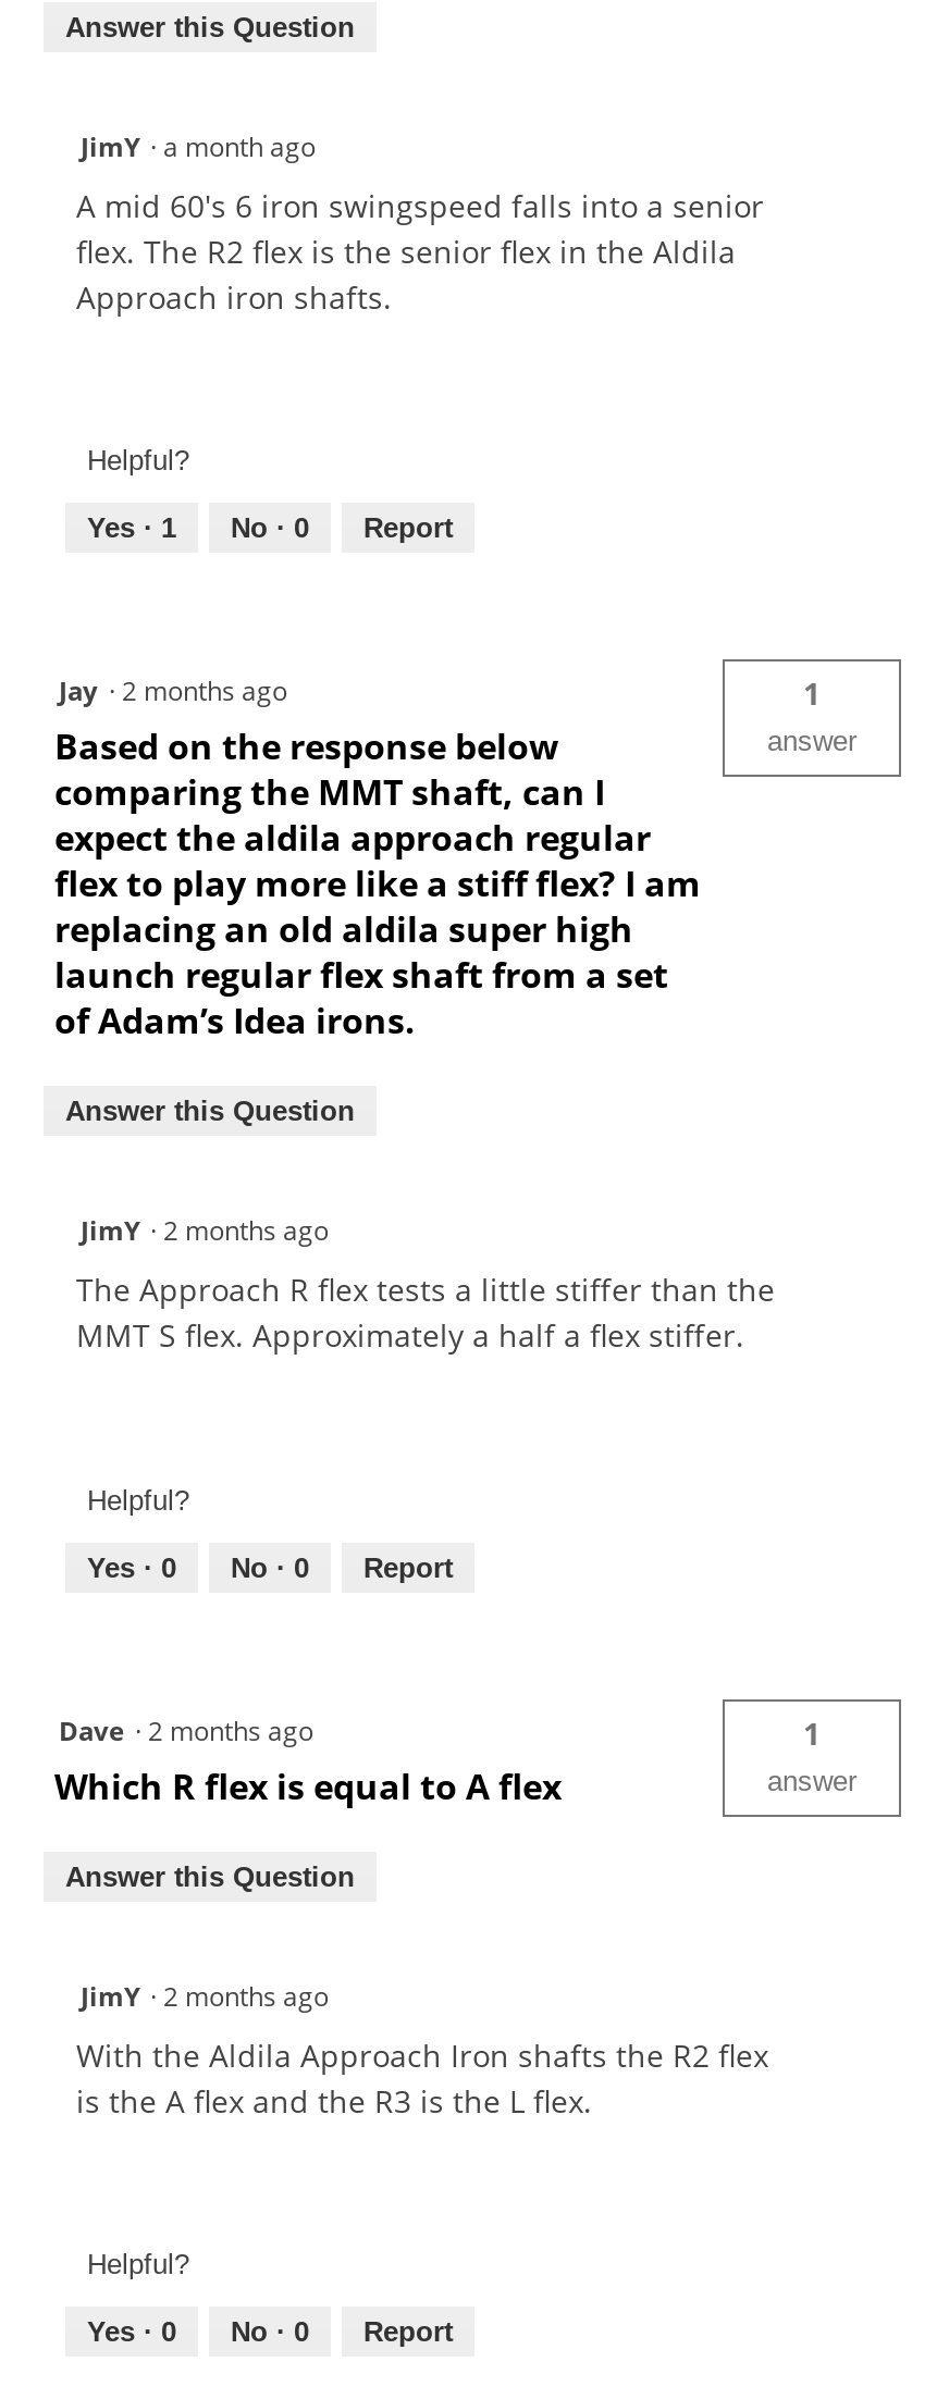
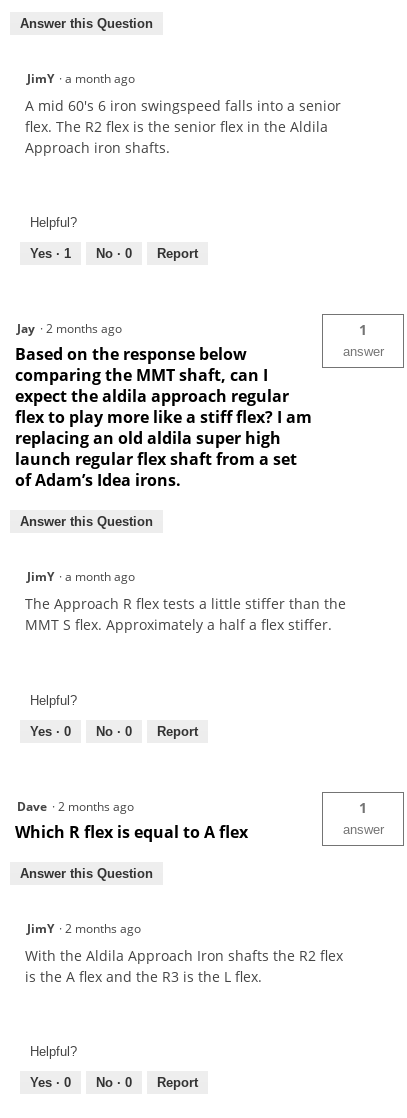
- JimY · 2 months ago
+ JimY · a month ago
